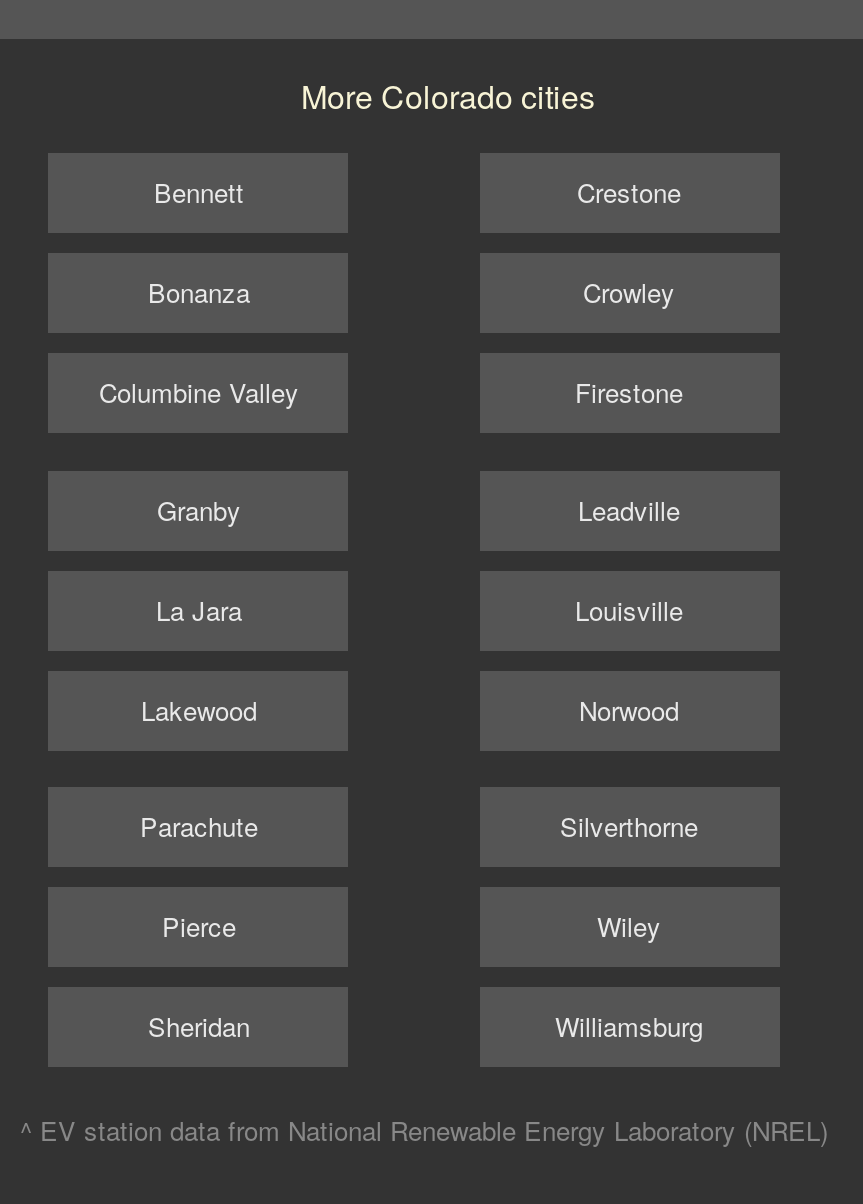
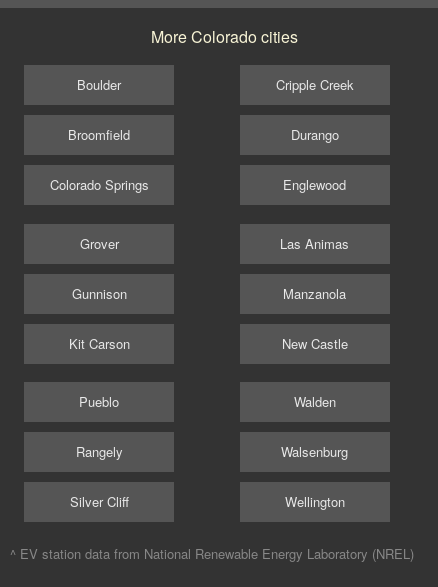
- Bennett
+ Boulder

- Crestone
+ Cripple Creek

- Bonanza
+ Broomfield

- Crowley
+ Durango

- Columbine Valley
+ Colorado Springs

- Firestone
+ Englewood

- Granby
+ Grover

- Leadville
+ Las Animas

- La Jara
+ Gunnison

- Louisville
+ Manzanola

- Lakewood
+ Kit Carson

- Norwood
+ New Castle

- Parachute
+ Pueblo

- Silverthorne
+ Walden

- Pierce
+ Rangely

- Wiley
+ Walsenburg

- Sheridan
+ Silver Cliff

- Williamsburg
+ Wellington
